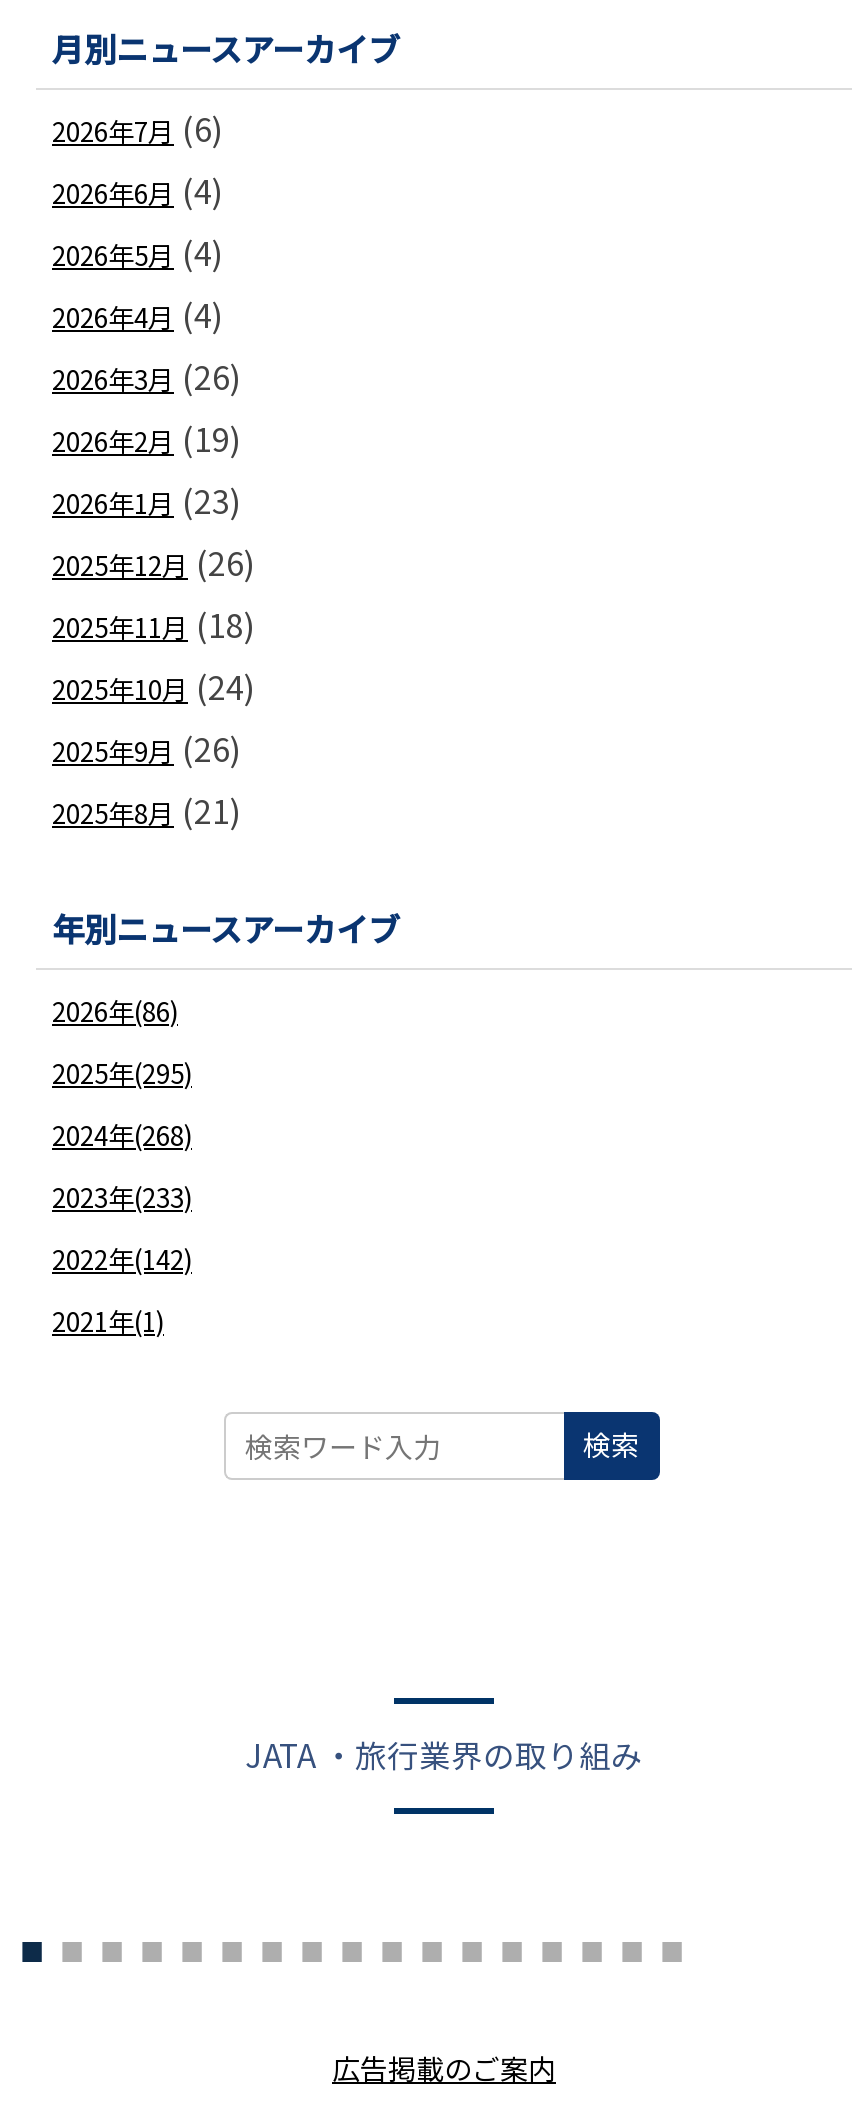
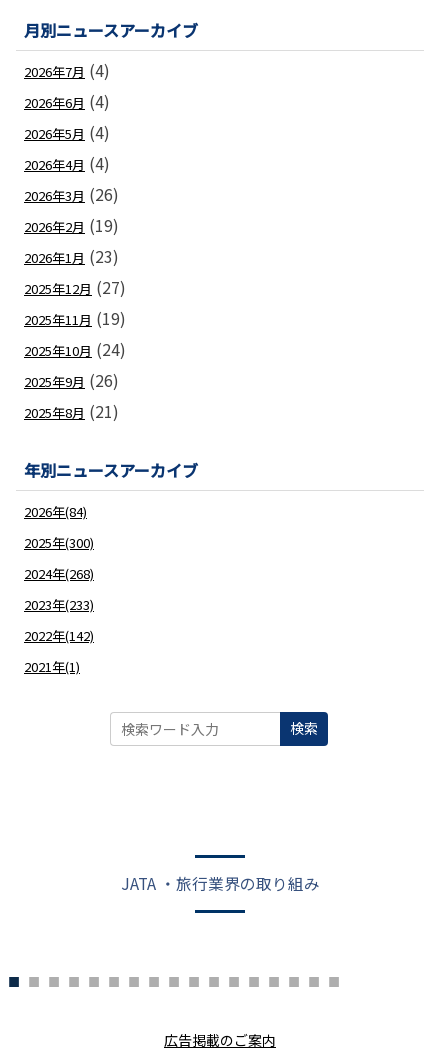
- 2026年7月(6)
+ 2026年7月(4)

- 2025年12月(26)
+ 2025年12月(27)

- 2025年11月(18)
+ 2025年11月(19)

- 2026年(86)
+ 2026年(84)

- 2025年(295)
+ 2025年(300)
